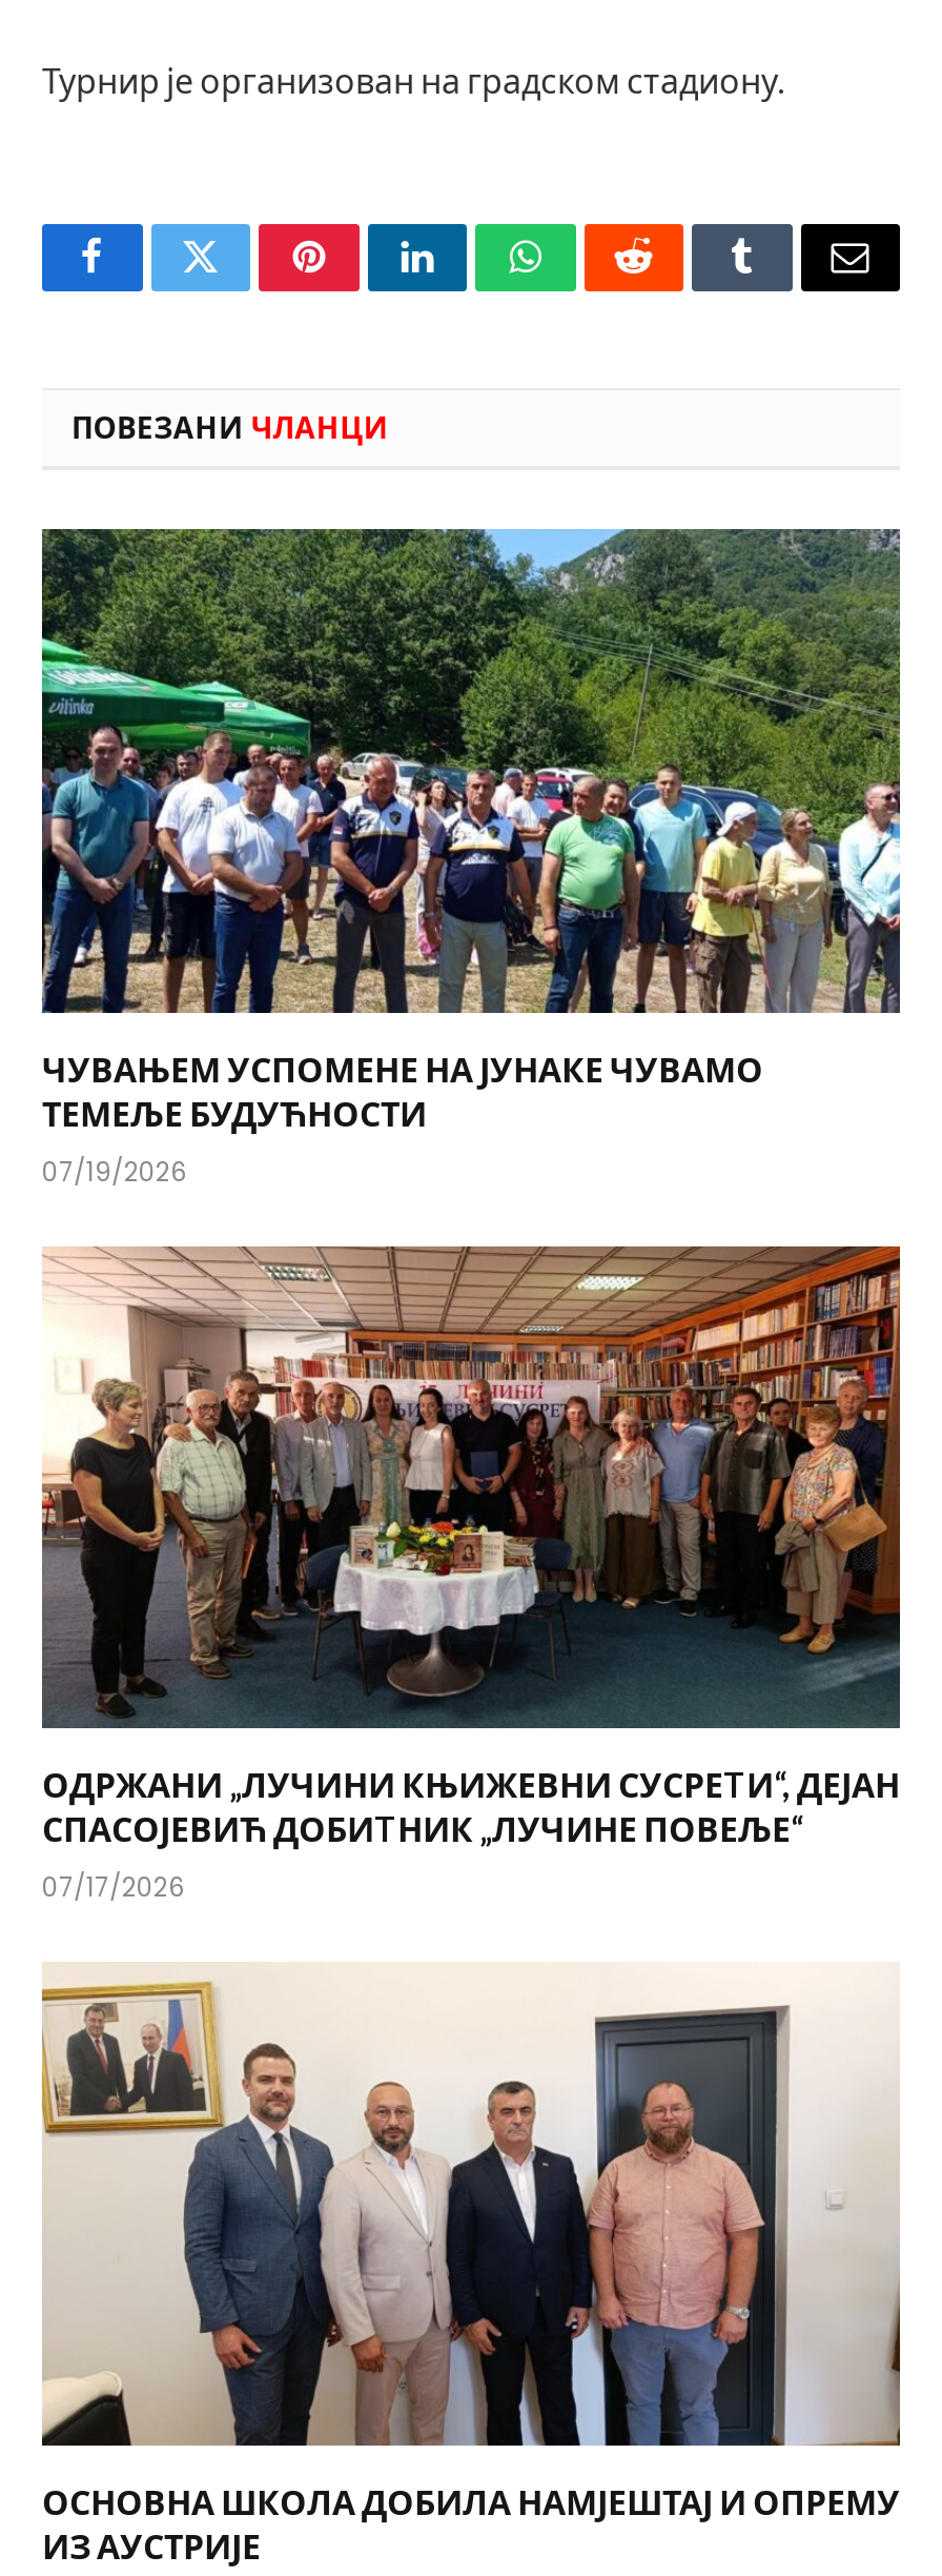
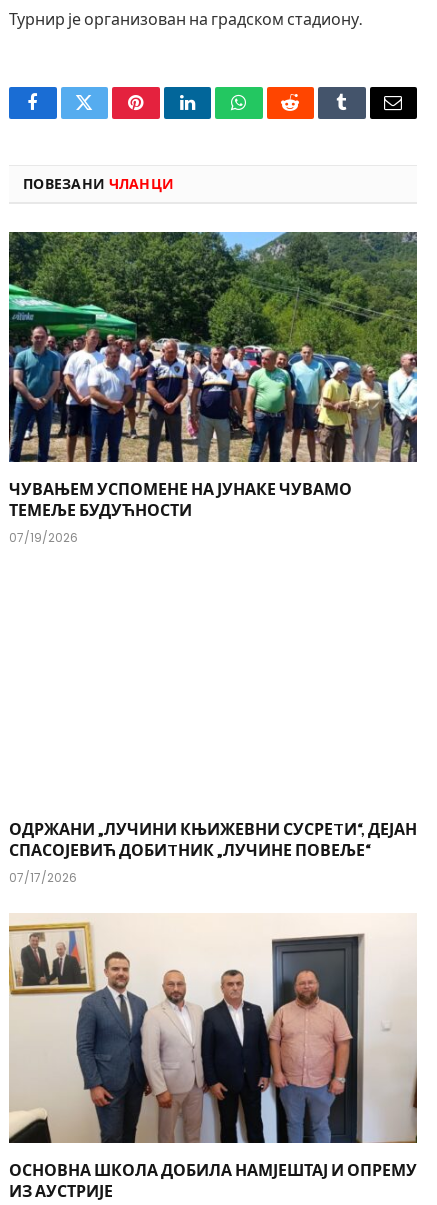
- [image]
